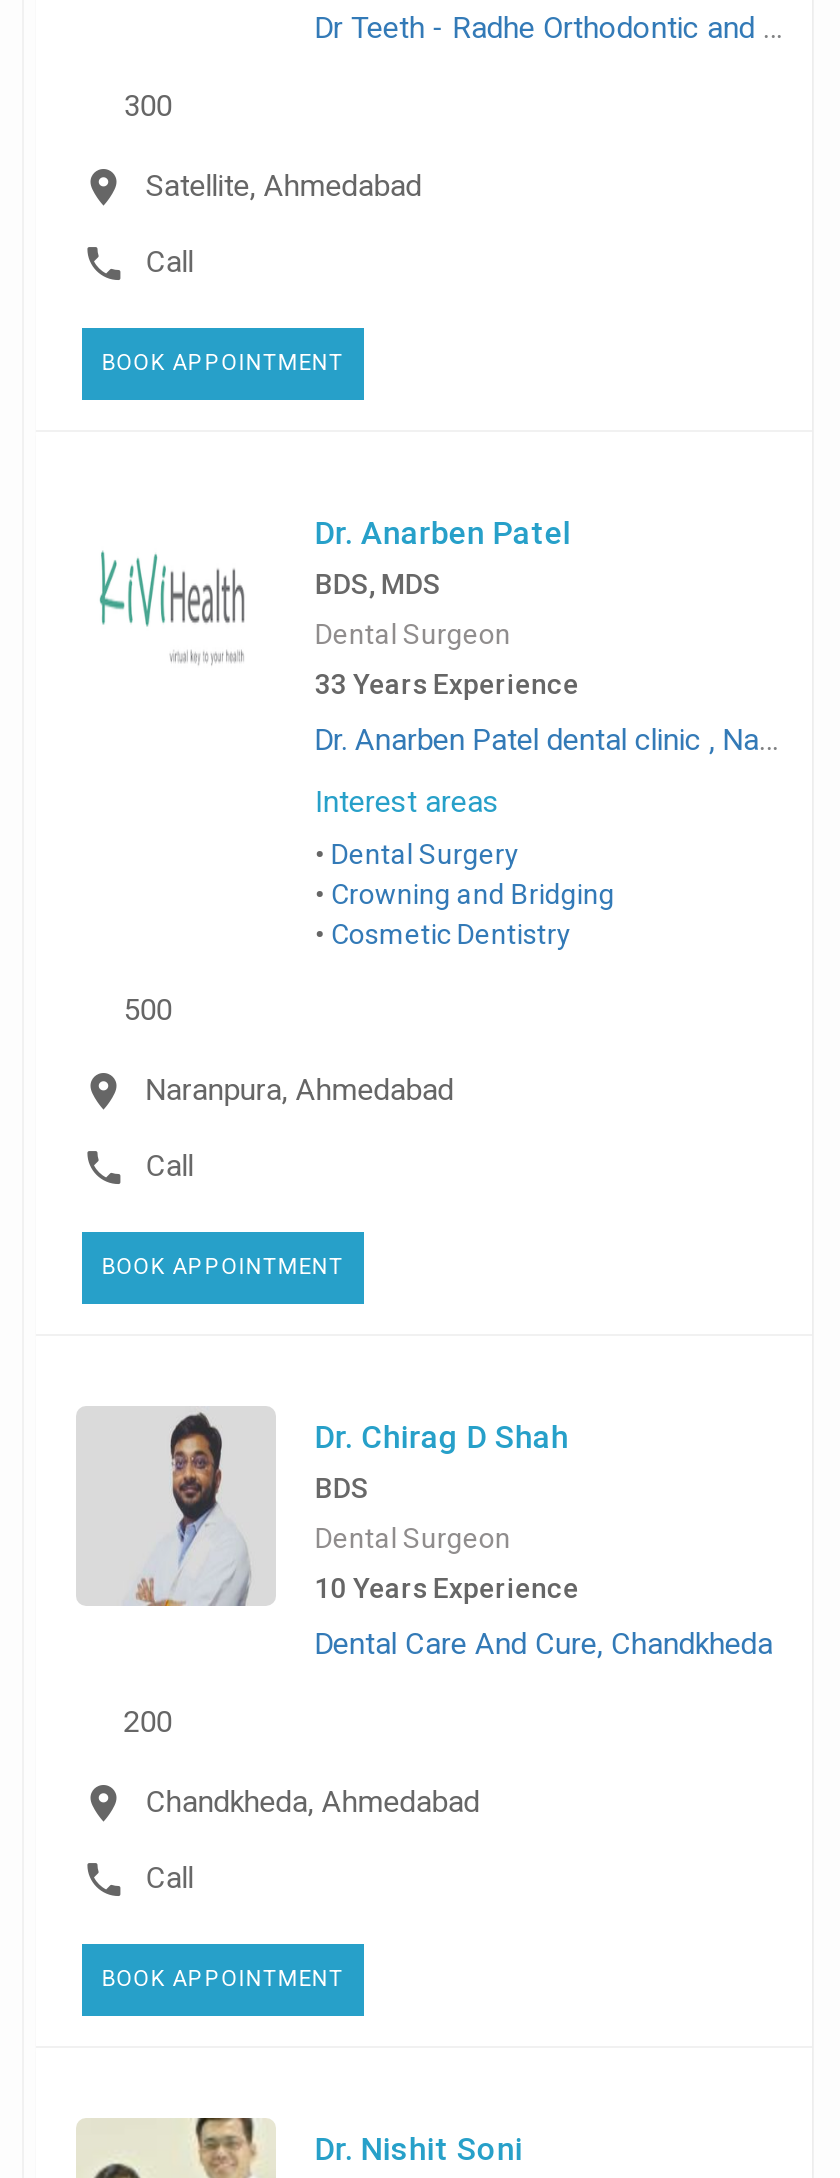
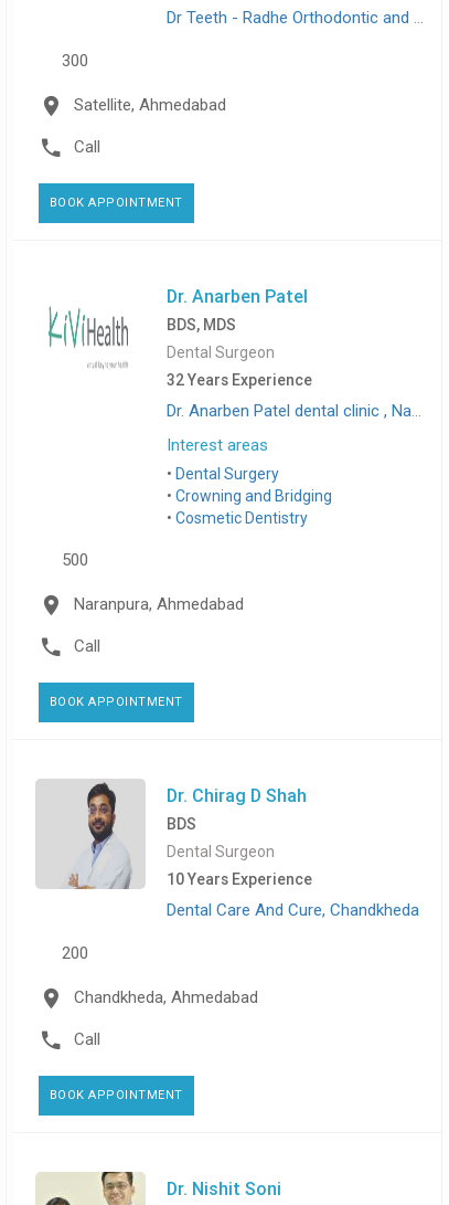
- 33 Years Experience
+ 32 Years Experience
